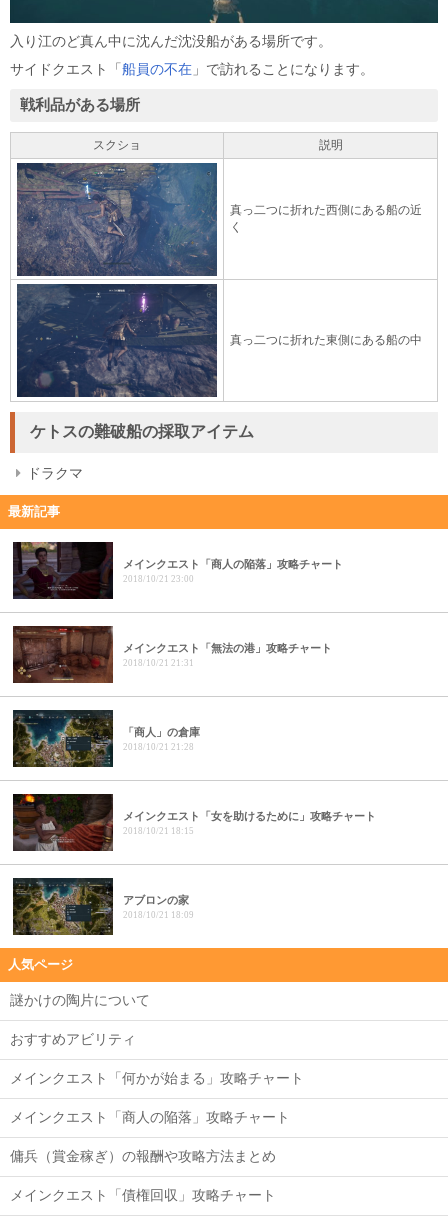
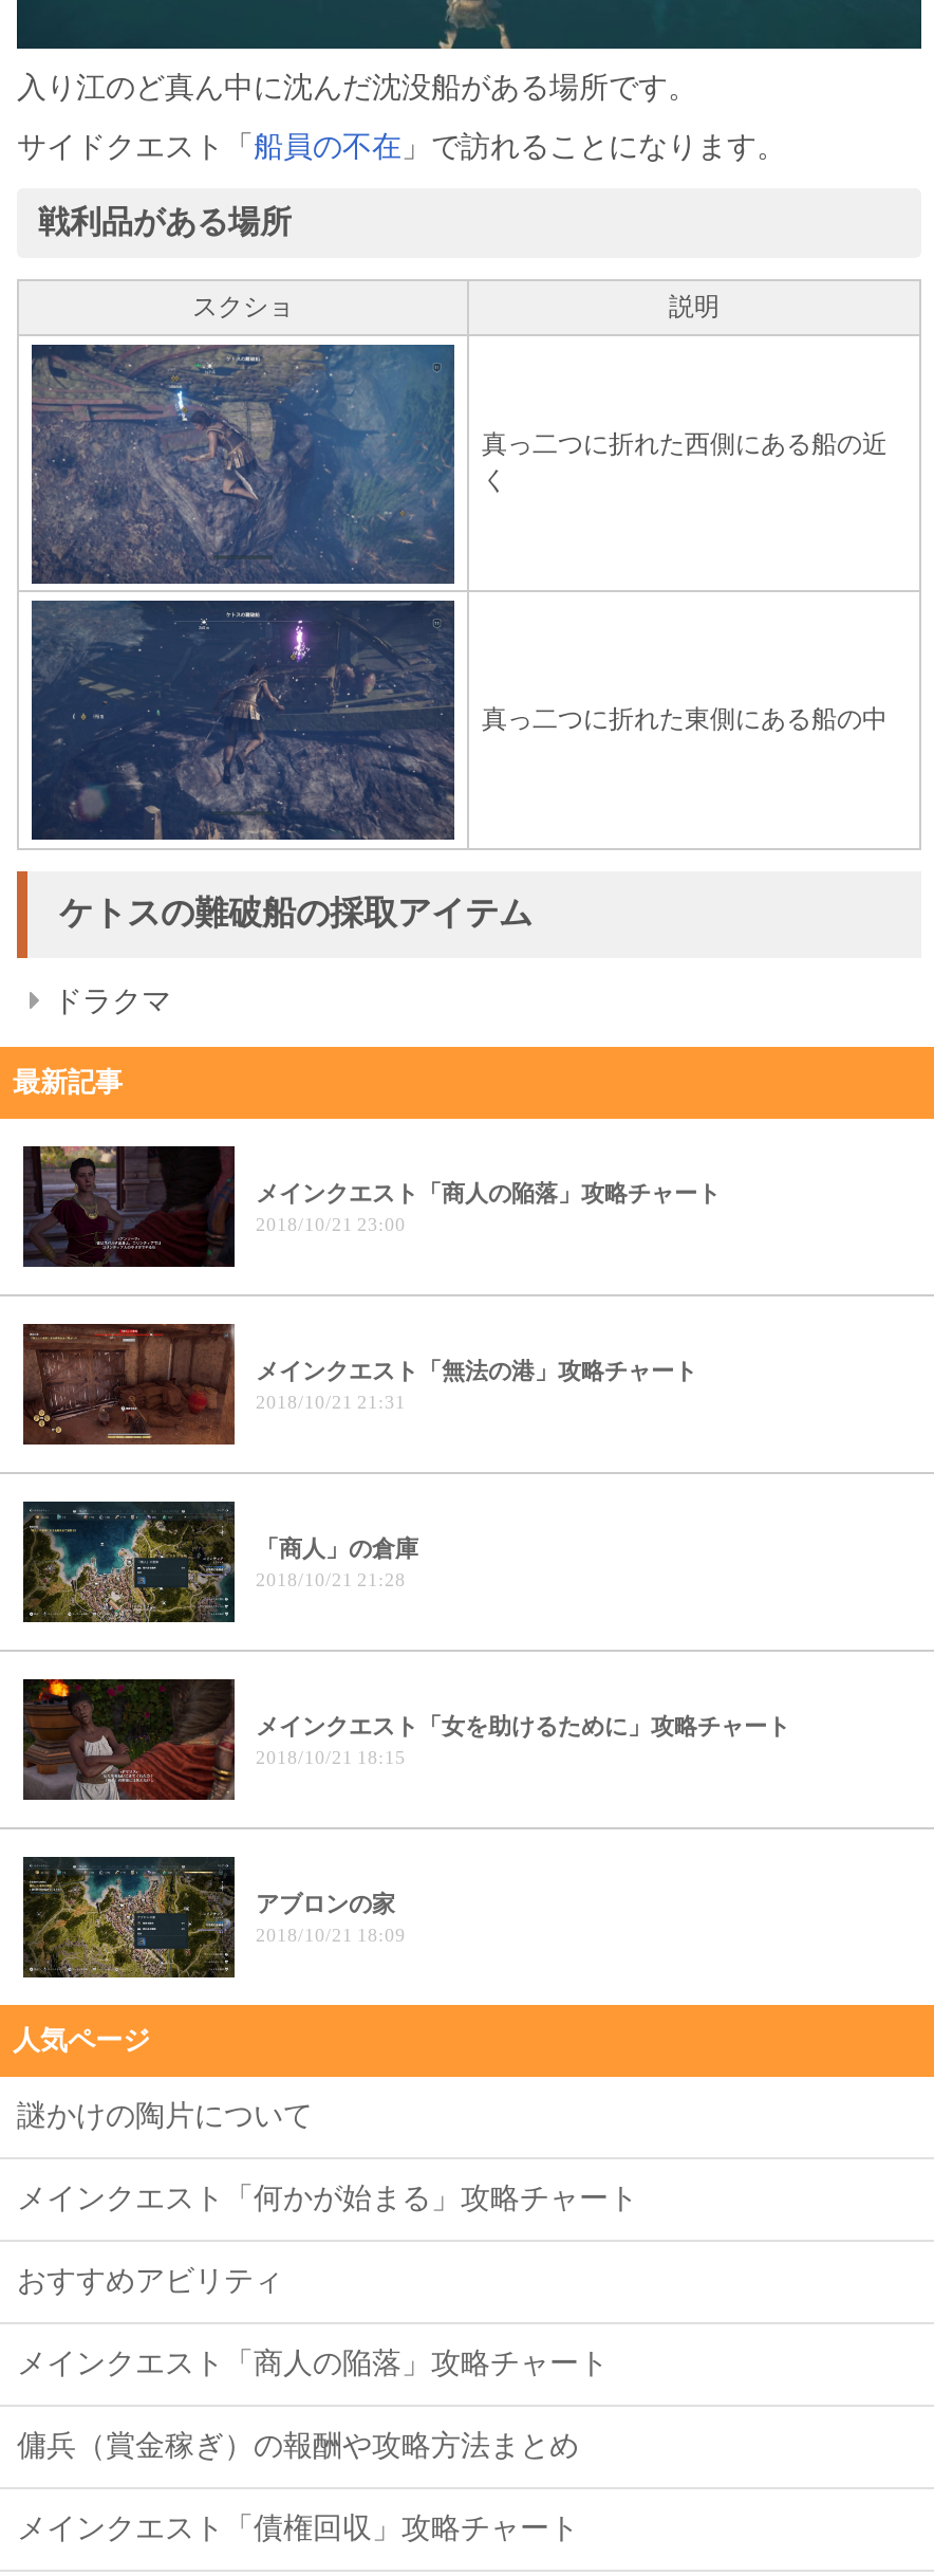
moved down: おすすめアビリティ

moved up: メインクエスト「何かが始まる」攻略チャート
